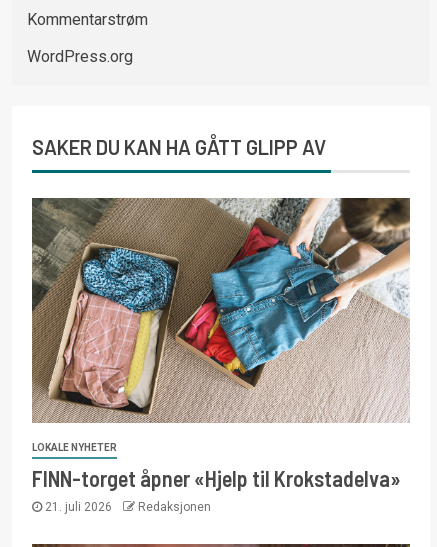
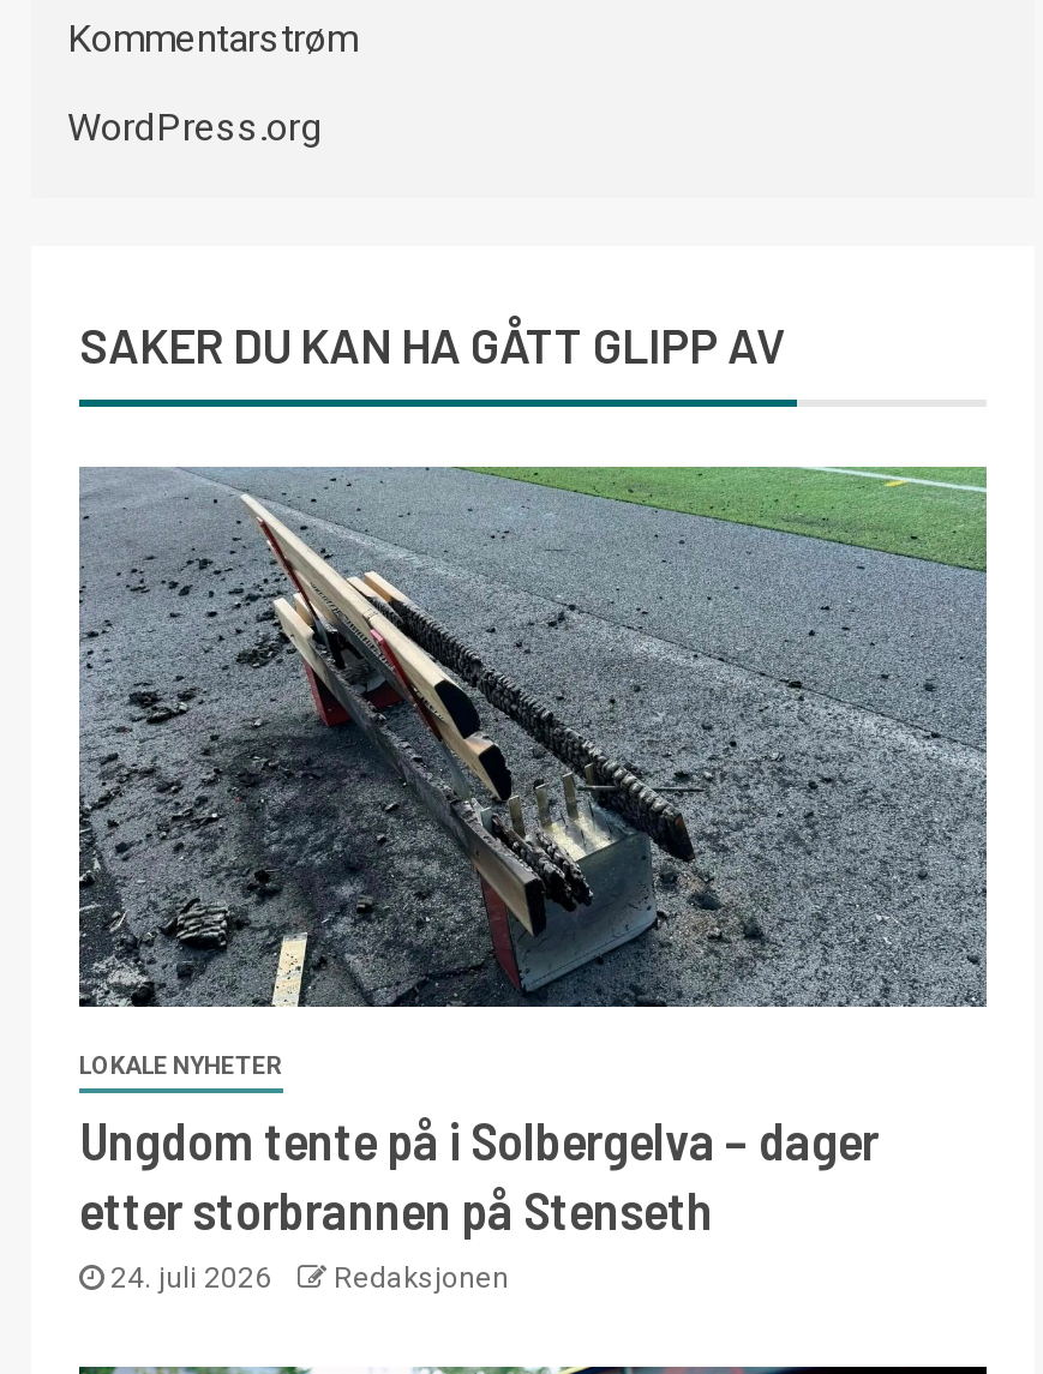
- [image]
+ [image]

- FINN-torget åpner «Hjelp til Krokstadelva»
- 21. juli 2026
+ Ungdom tente på i Solbergelva – dager
+ etter storbrannen på Stenseth
+ 24. juli 2026
